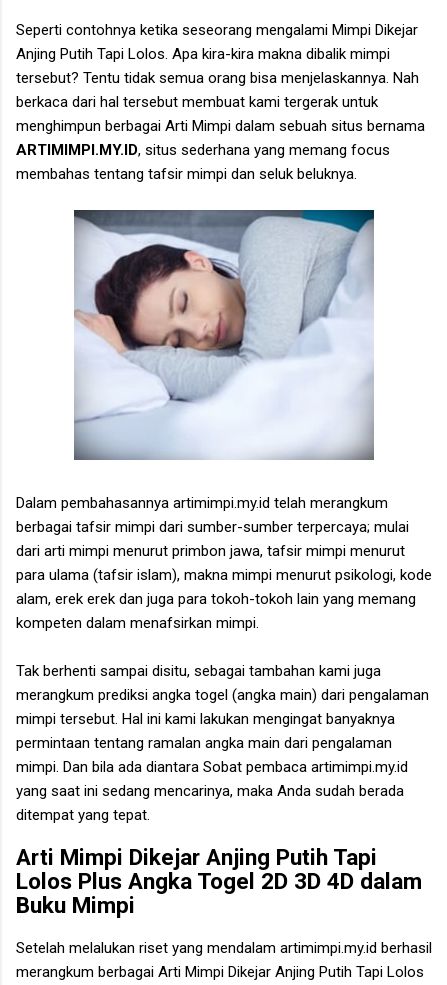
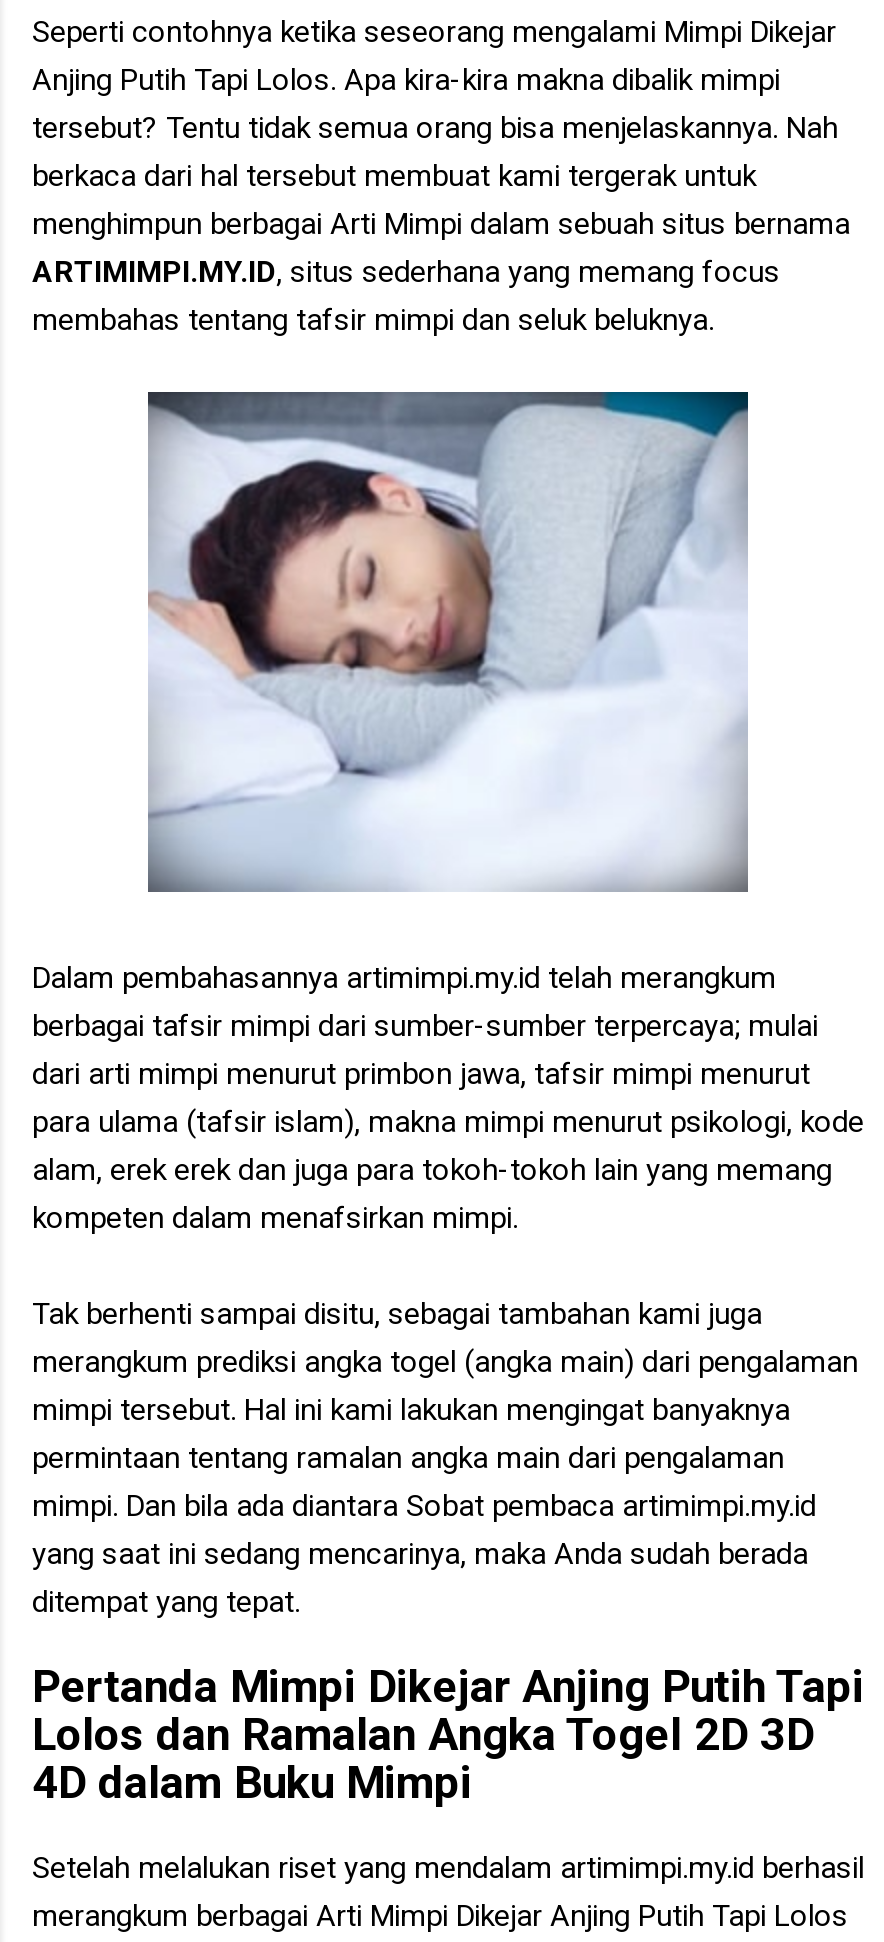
- Arti Mimpi Dikejar Anjing Putih Tapi
- Lolos Plus Angka Togel 2D 3D 4D dalam
- Buku Mimpi
+ Pertanda Mimpi Dikejar Anjing Putih Tapi
+ Lolos dan Ramalan Angka Togel 2D 3D
+ 4D dalam Buku Mimpi
